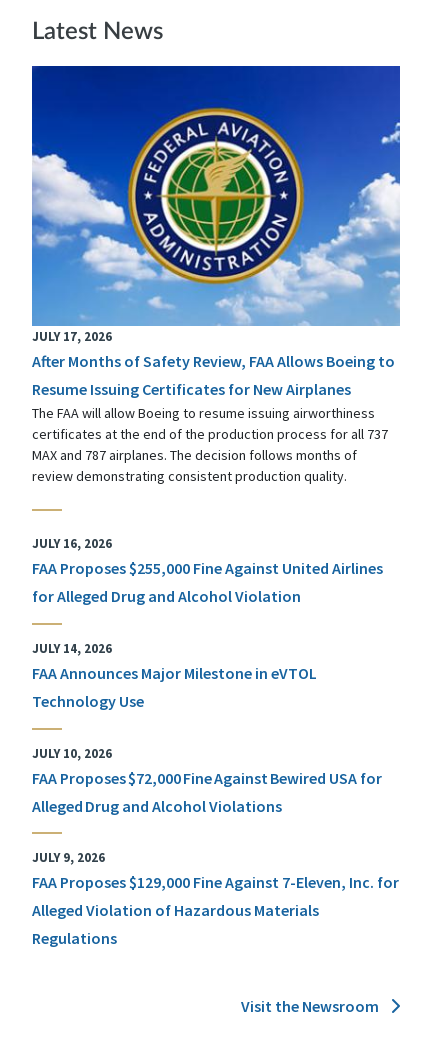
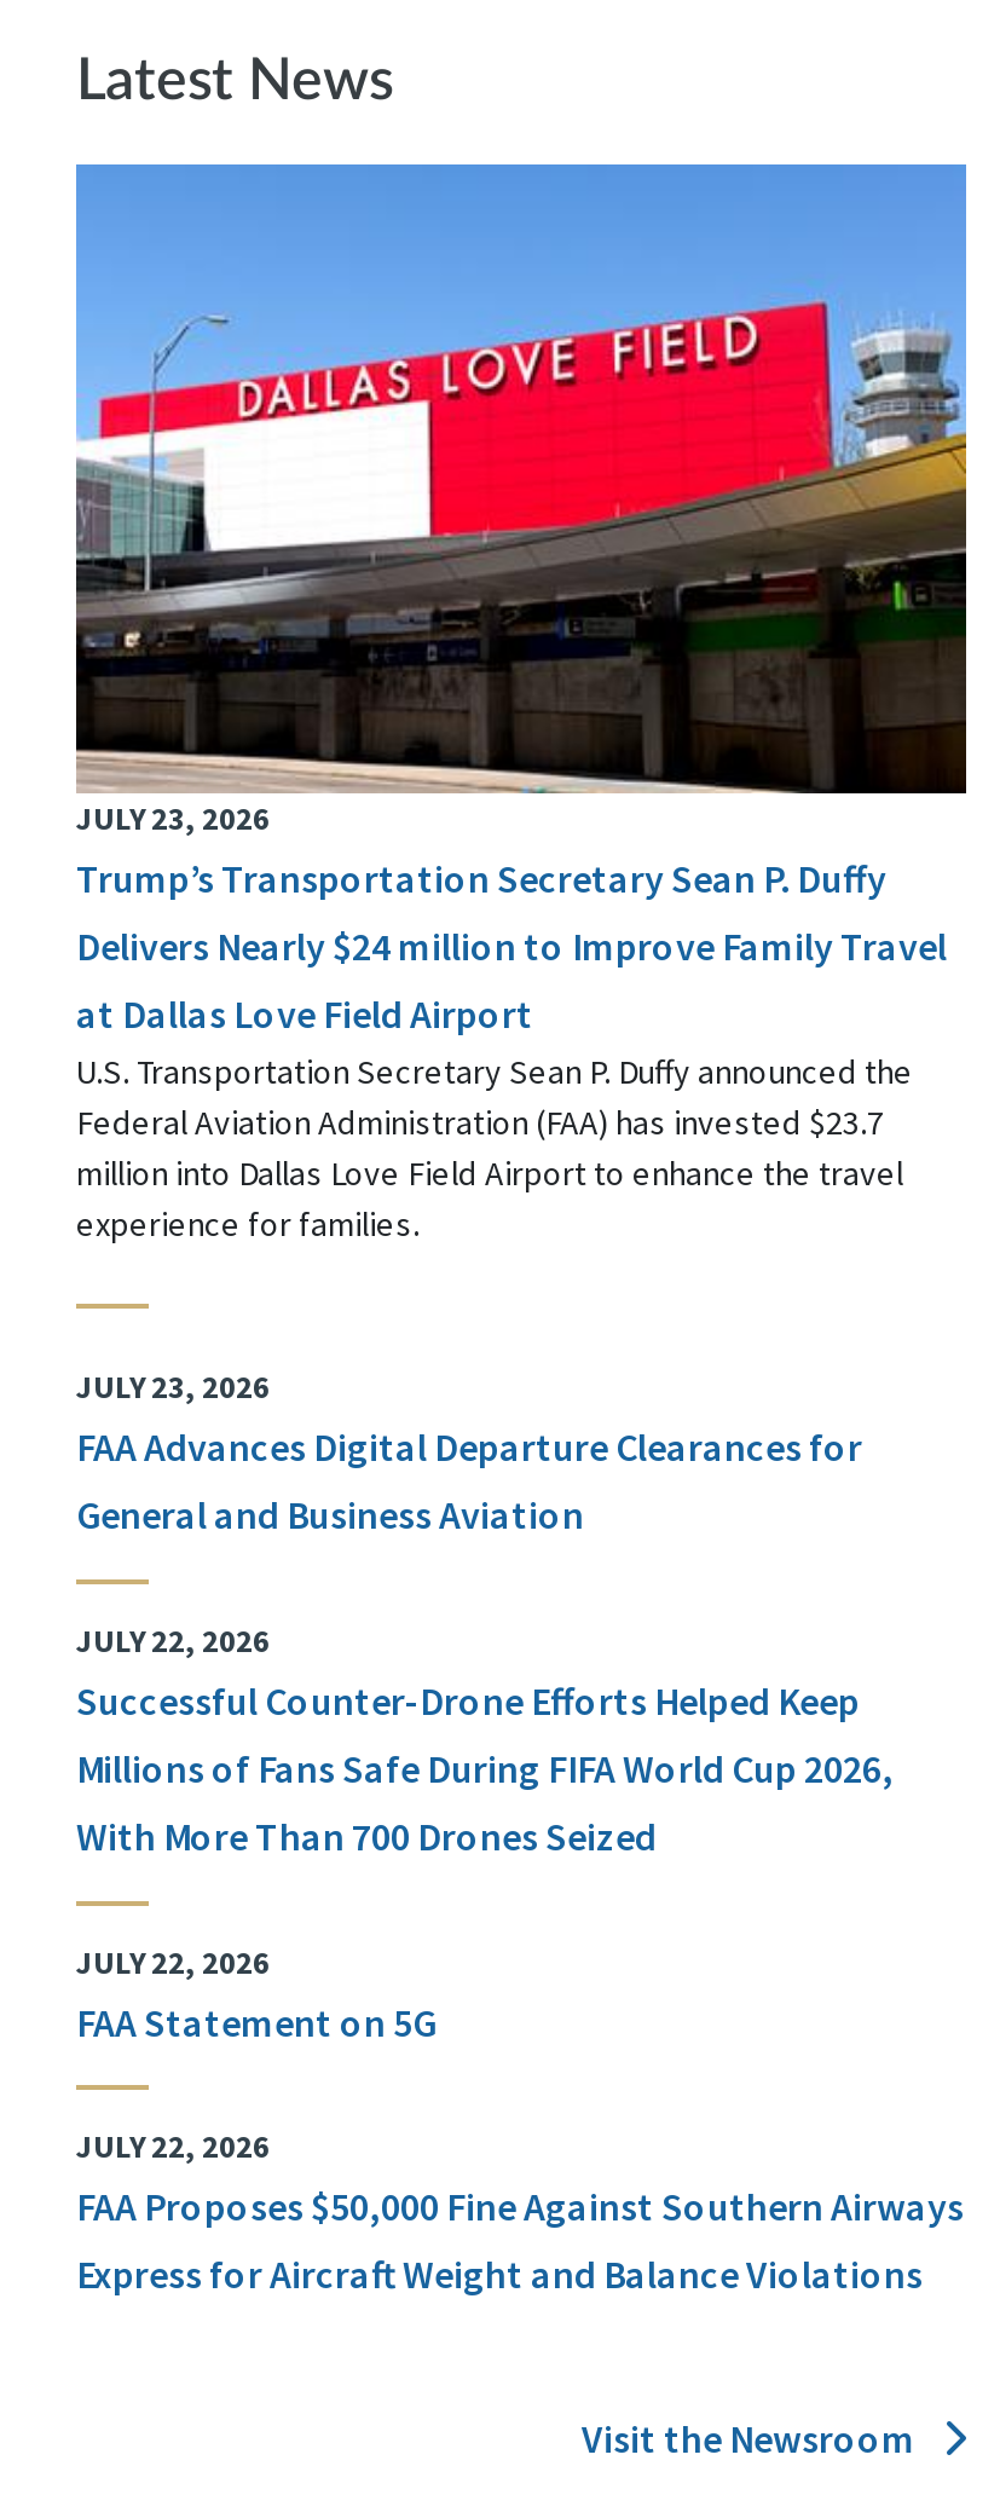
- [image]
- JULY 17, 2026
- After Months of Safety Review, FAA Allows Boeing to
- Resume Issuing Certificates for New Airplanes
- The FAA will allow Boeing to resume issuing airworthiness
- certificates at the end of the production process for all 737
- MAX and 787 airplanes. The decision follows months of
- review demonstrating consistent production quality.
+ [image]
+ JULY 23, 2026
+ Trump’s Transportation Secretary Sean P. Duffy
+ Delivers Nearly $24 million to Improve Family Travel
+ at Dallas Love Field Airport
+ U.S. Transportation Secretary Sean P. Duffy announced the
+ Federal Aviation Administration (FAA) has invested $23.7
+ million into Dallas Love Field Airport to enhance the travel
+ experience for families.

- JULY 16, 2026
- FAA Proposes $255,000 Fine Against United Airlines
- for Alleged Drug and Alcohol Violation
+ JULY 23, 2026
+ FAA Advances Digital Departure Clearances for
+ General and Business Aviation

- JULY 14, 2026
- FAA Announces Major Milestone in eVTOL
- Technology Use
+ JULY 22, 2026
+ Successful Counter-Drone Efforts Helped Keep
+ Millions of Fans Safe During FIFA World Cup 2026,
+ With More Than 700 Drones Seized

- JULY 10, 2026
- FAA Proposes $72,000 Fine Against Bewired USA for
- Alleged Drug and Alcohol Violations
+ JULY 22, 2026
+ FAA Statement on 5G

- JULY 9, 2026
- FAA Proposes $129,000 Fine Against 7-Eleven, Inc. for
- Alleged Violation of Hazardous Materials
- Regulations
+ JULY 22, 2026
+ FAA Proposes $50,000 Fine Against Southern Airways
+ Express for Aircraft Weight and Balance Violations
